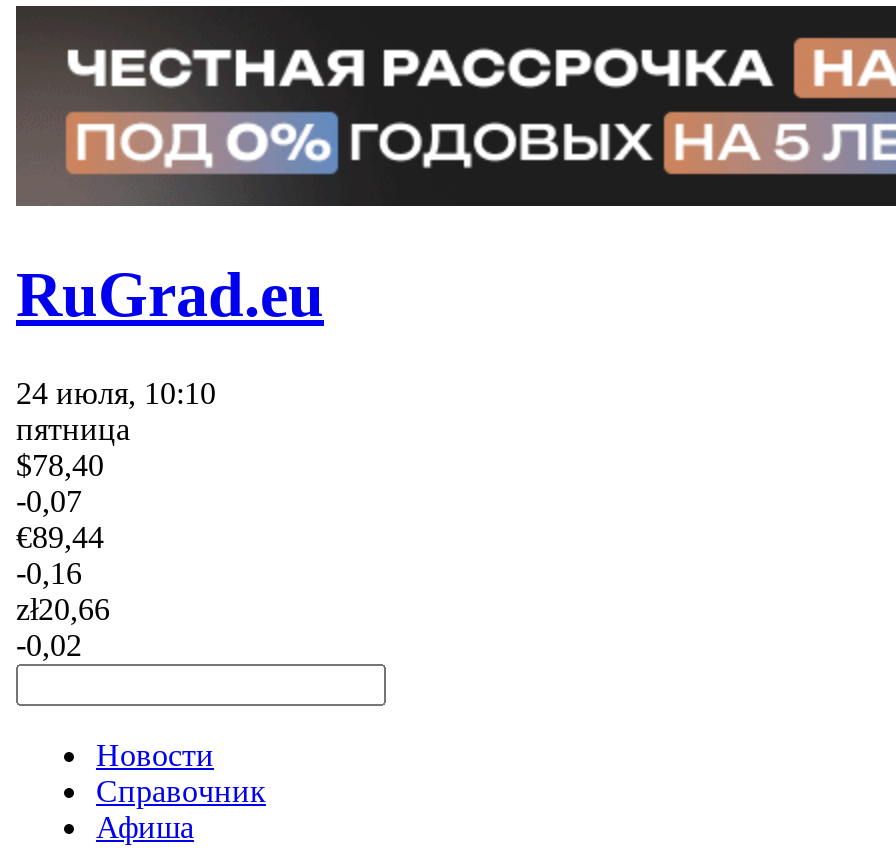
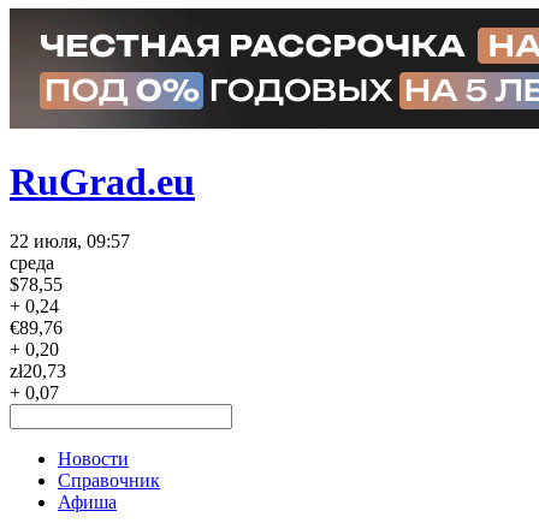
- 24 июля, 10:10
- пятница
- $78,40
- -0,07
- €89,44
- -0,16
- zł20,66
- -0,02
+ 22 июля, 09:57
+ среда
+ $78,55
+ + 0,24
+ €89,76
+ + 0,20
+ zł20,73
+ + 0,07
